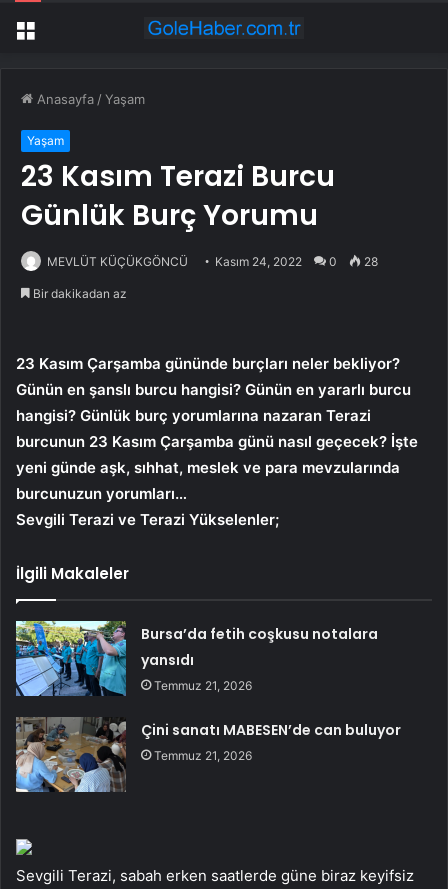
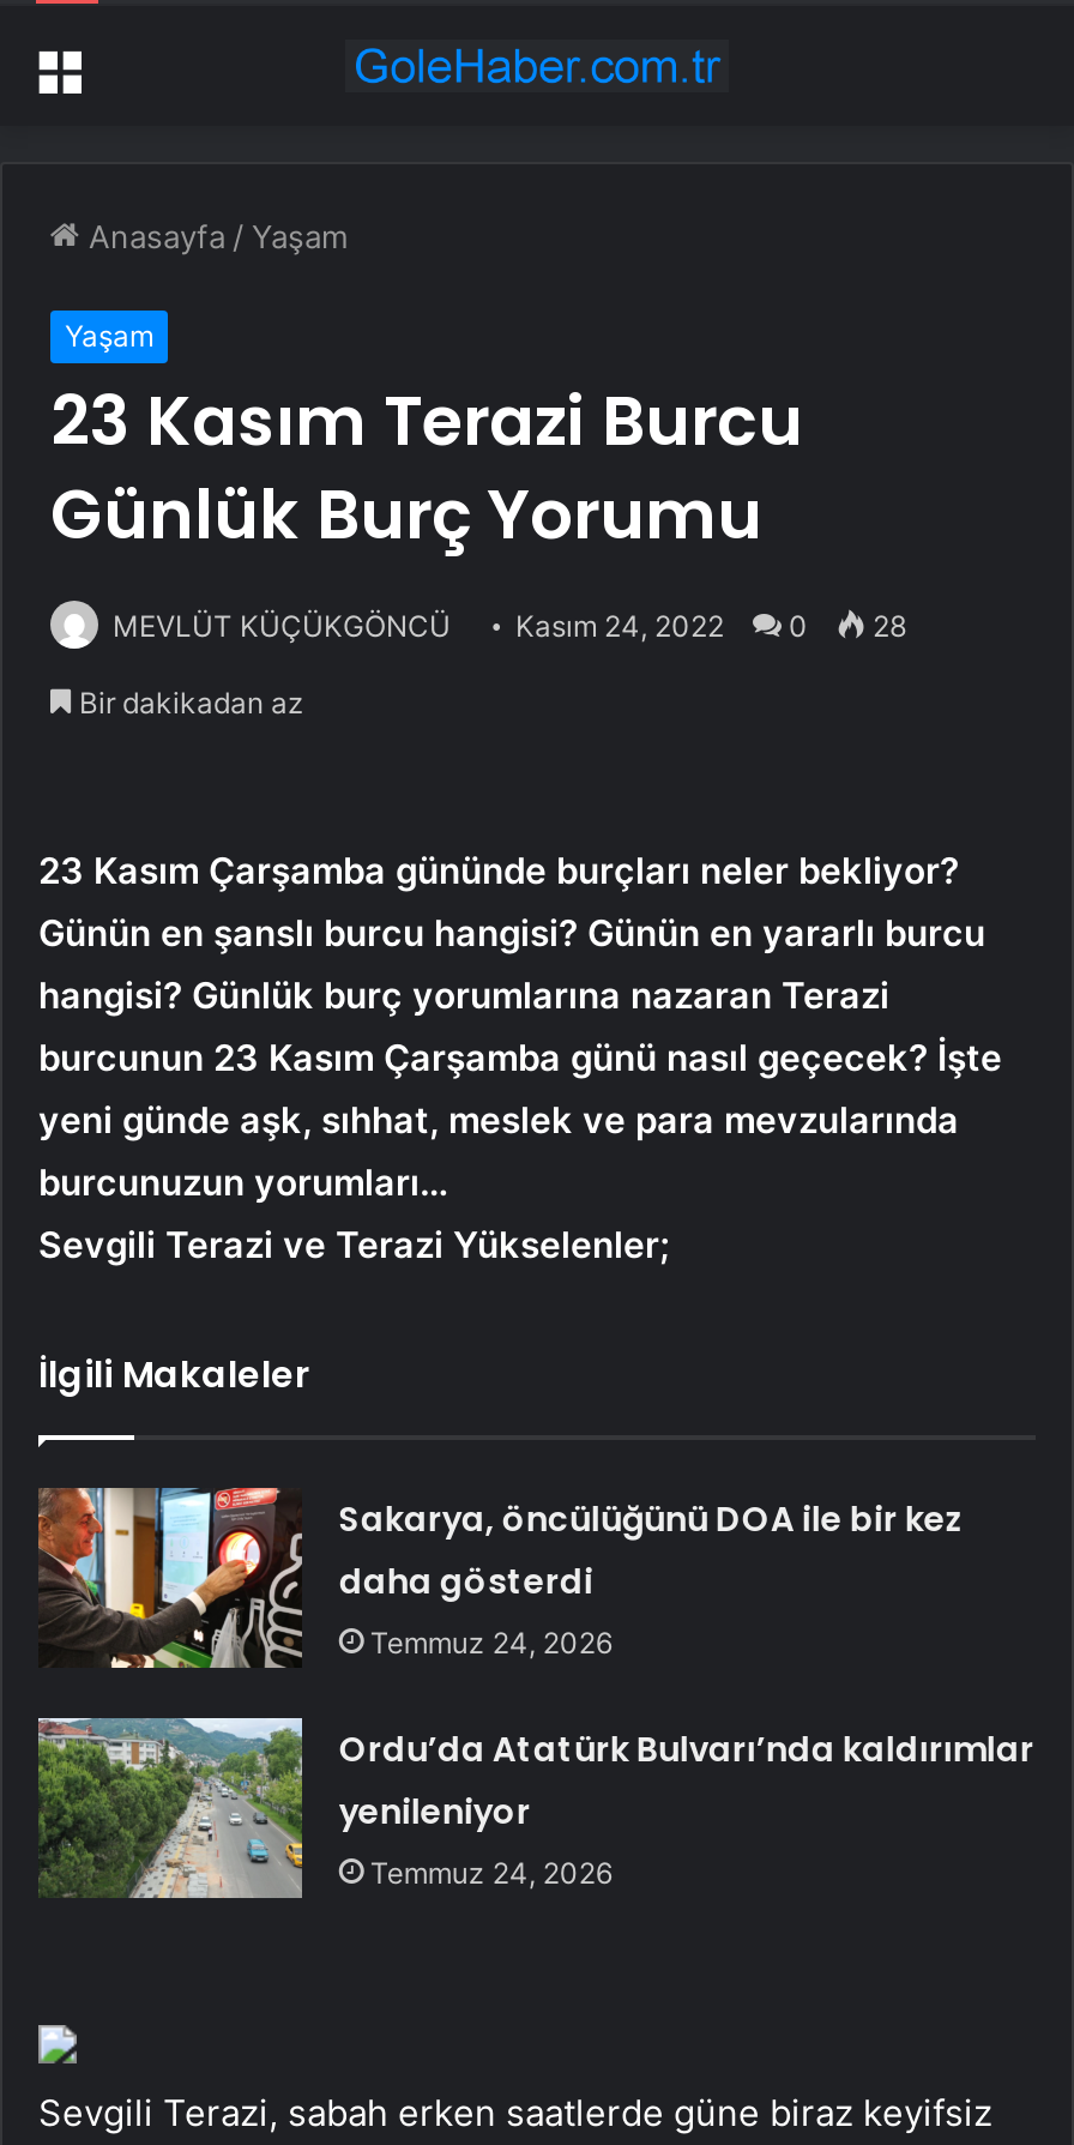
- [image]
- Bursa’da fetih coşkusu notalara
- yansıdı
- Temmuz 21, 2026
+ [image]
+ Sakarya, öncülüğünü DOA ile bir kez
+ daha gösterdi
+ Temmuz 24, 2026

- [image]
- Çini sanatı MABESEN’de can buluyor
- Temmuz 21, 2026
+ [image]
+ Ordu’da Atatürk Bulvarı’nda kaldırımlar
+ yenileniyor
+ Temmuz 24, 2026
